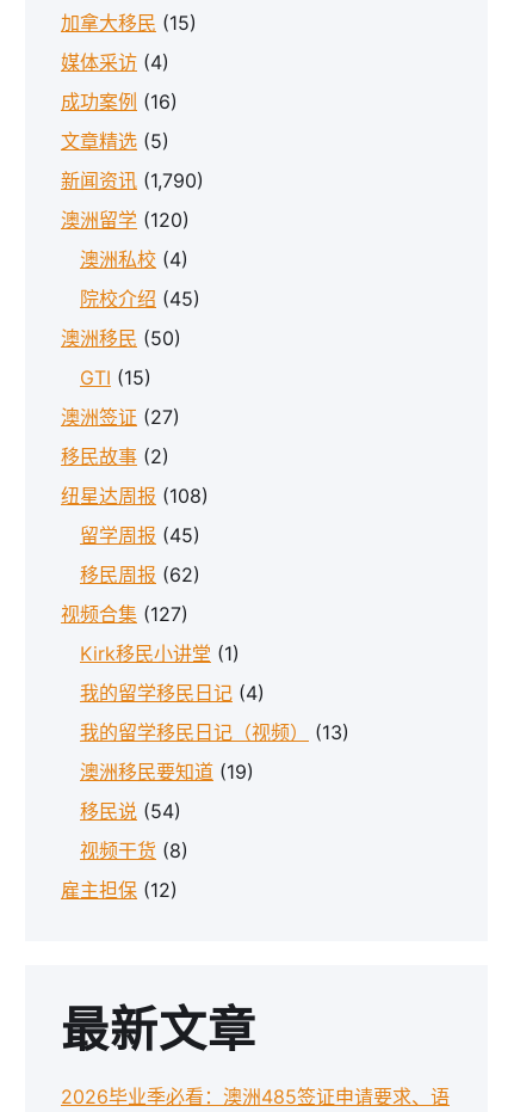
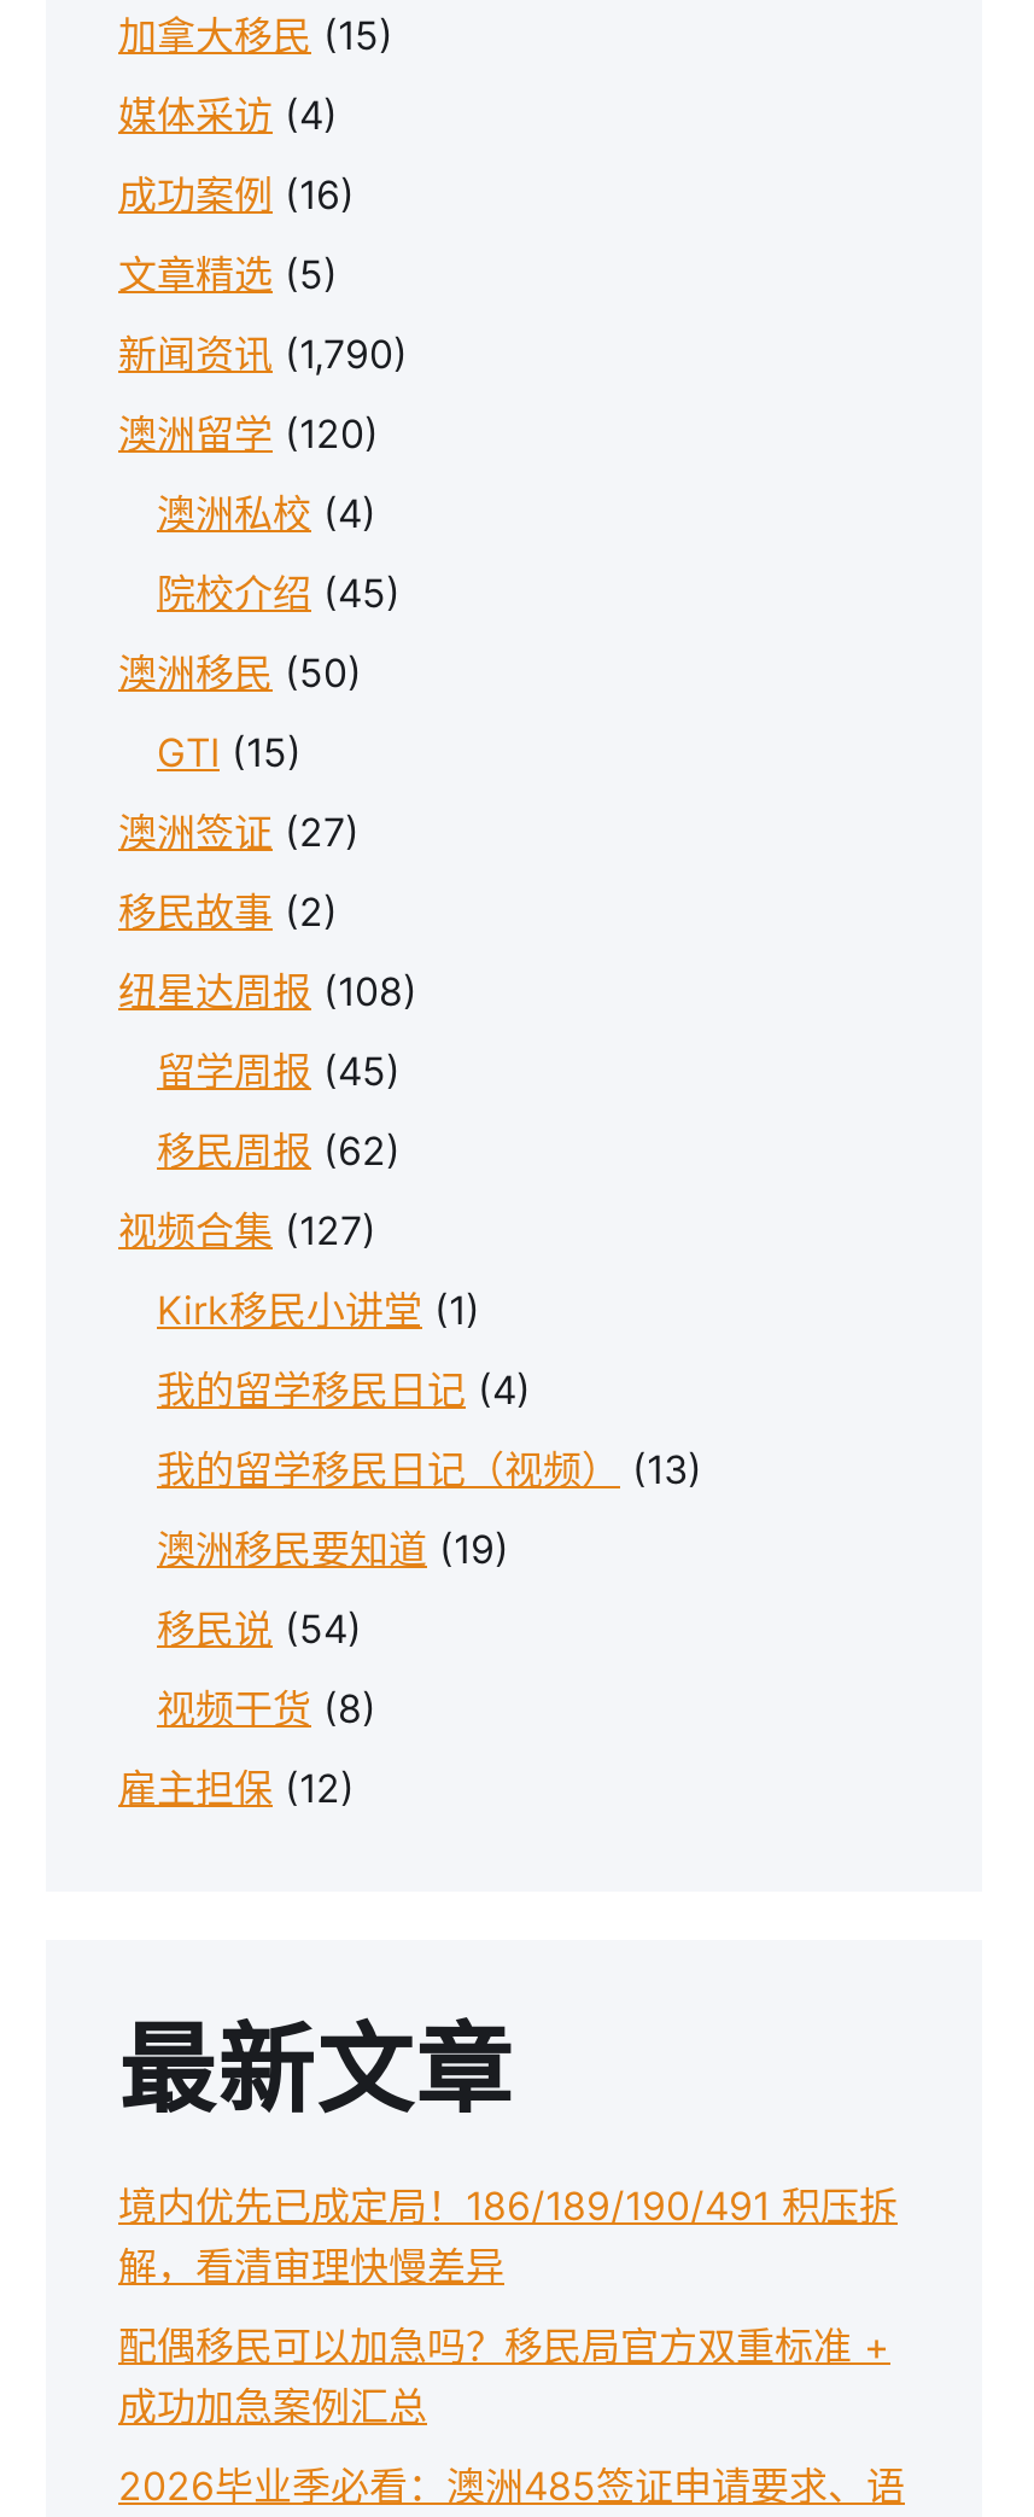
+ 境内优先已成定局！186/189/190/491 积压拆
+ 解，看清审理快慢差异
+ 配偶移民可以加急吗？移民局官方双重标准 +
+ 成功加急案例汇总
